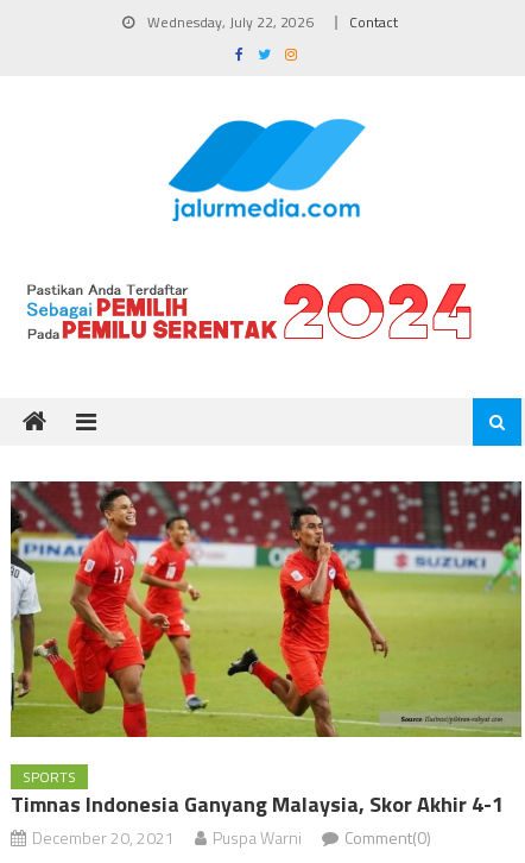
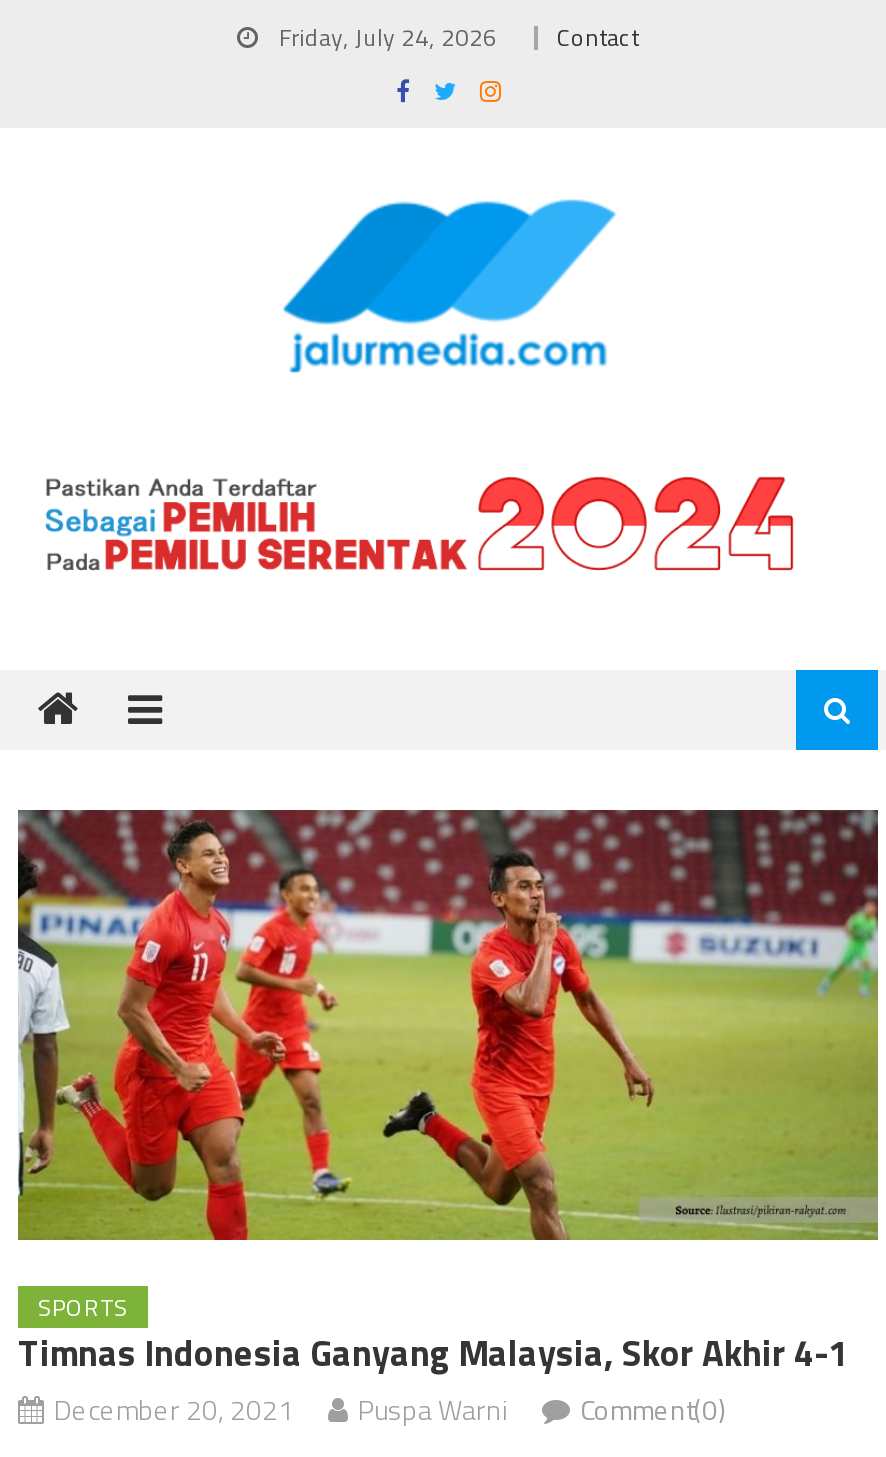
- Wednesday, July 22, 2026
+ Friday, July 24, 2026
